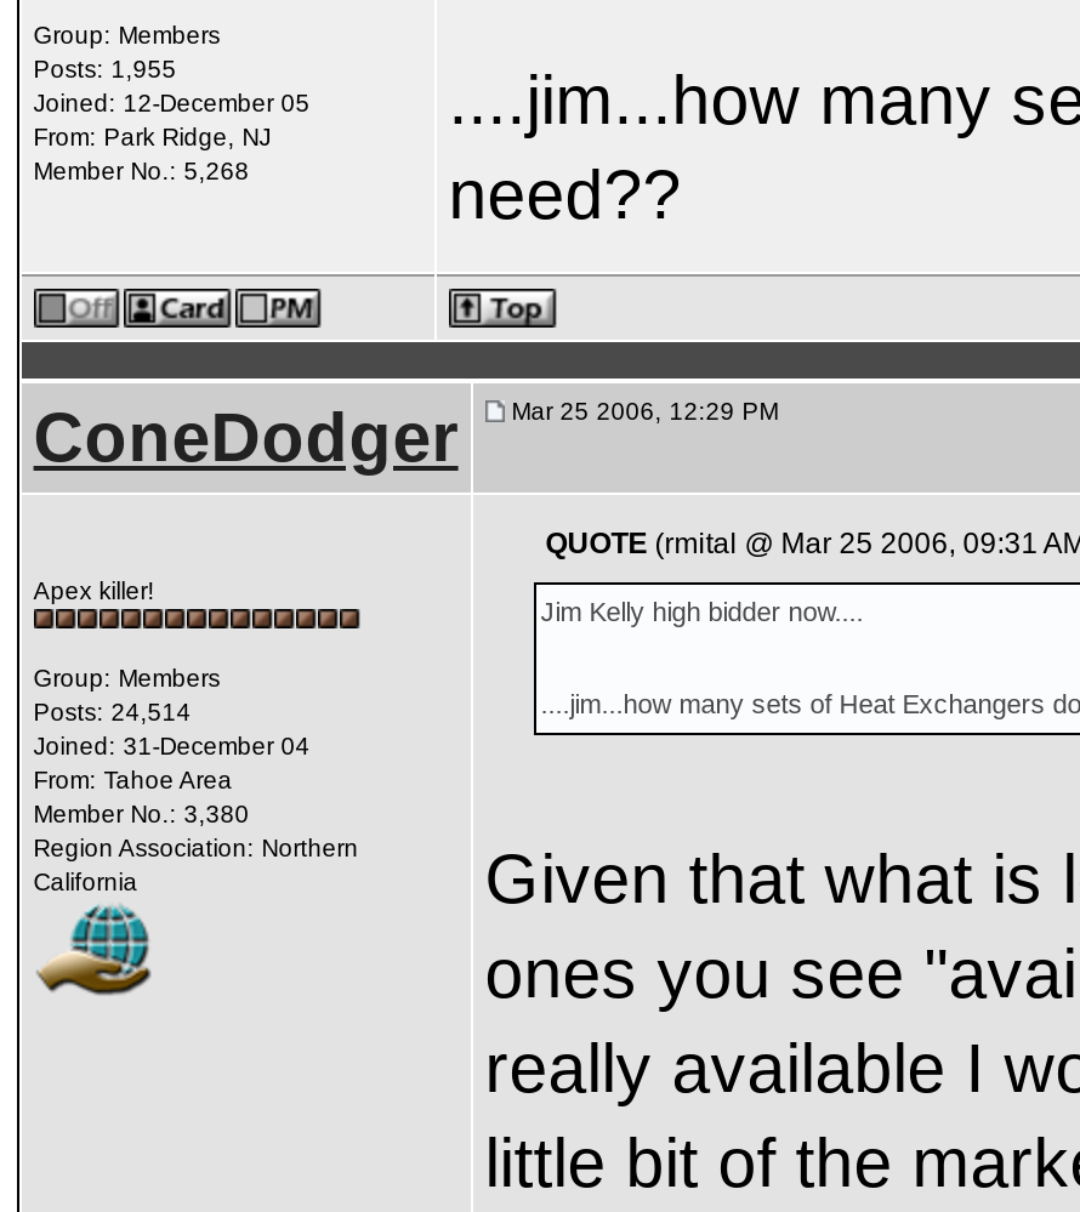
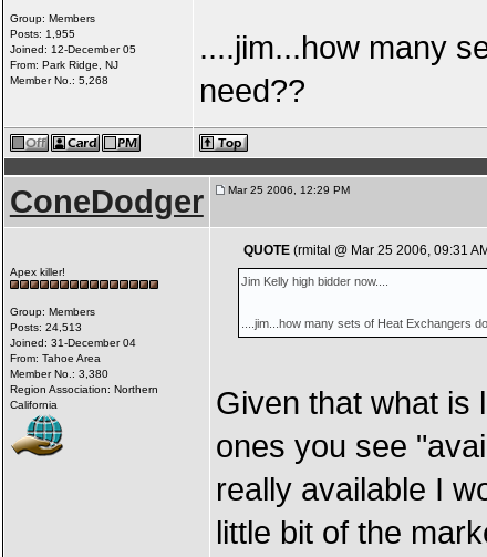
- Posts: 24,514
+ Posts: 24,513
